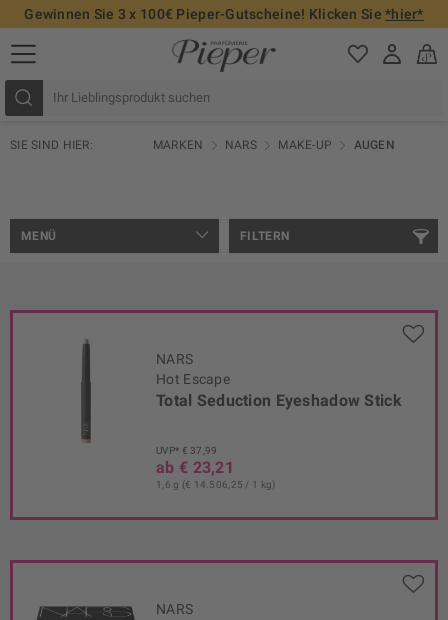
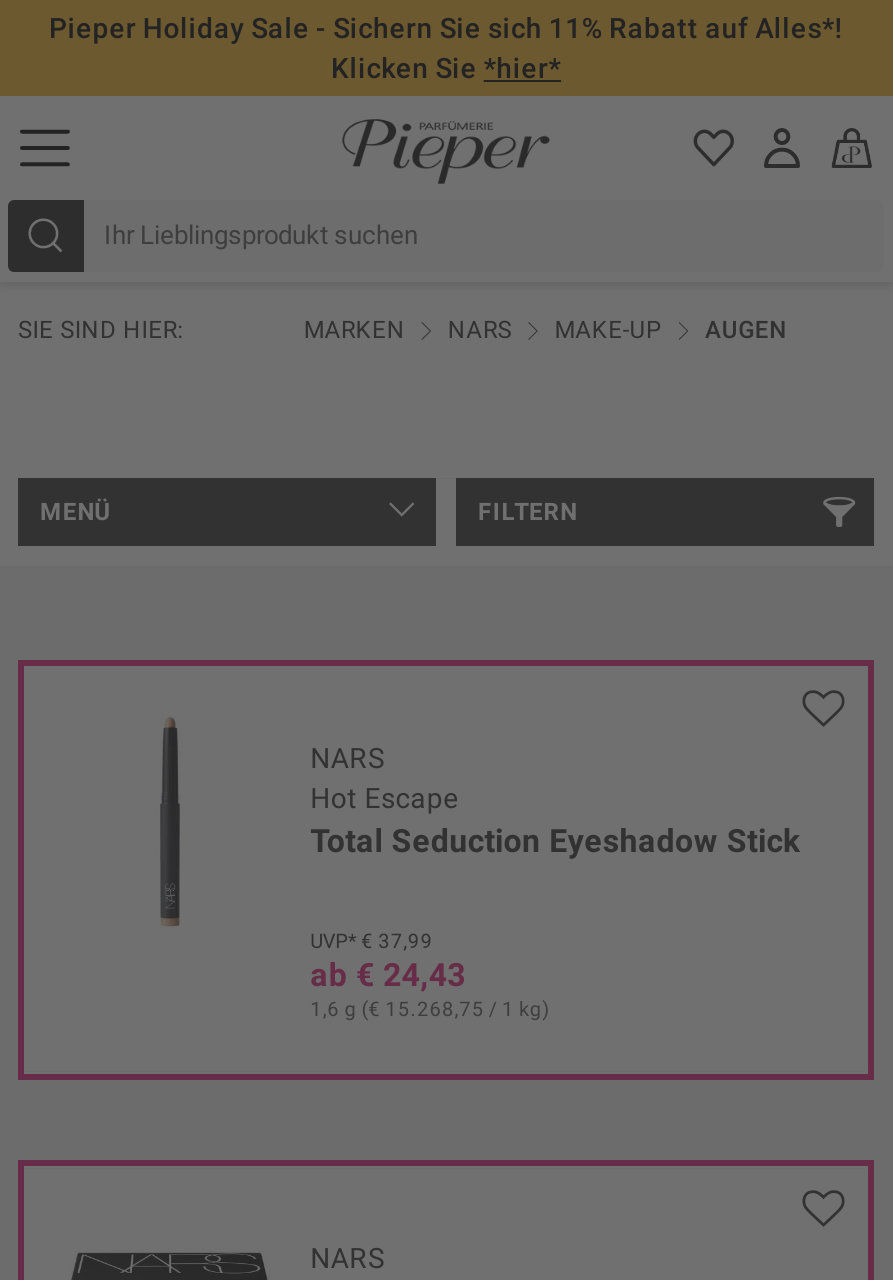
- Gewinnen Sie 3 x 100€ Pieper-Gutscheine! Klicken Sie *hier*
+ Pieper Holiday Sale - Sichern Sie sich 11% Rabatt auf Alles*!
+ Klicken Sie *hier*

- ab € 23,21
+ ab € 24,43

- 1,6 g (€ 14.506,25 / 1 kg)
+ 1,6 g (€ 15.268,75 / 1 kg)
